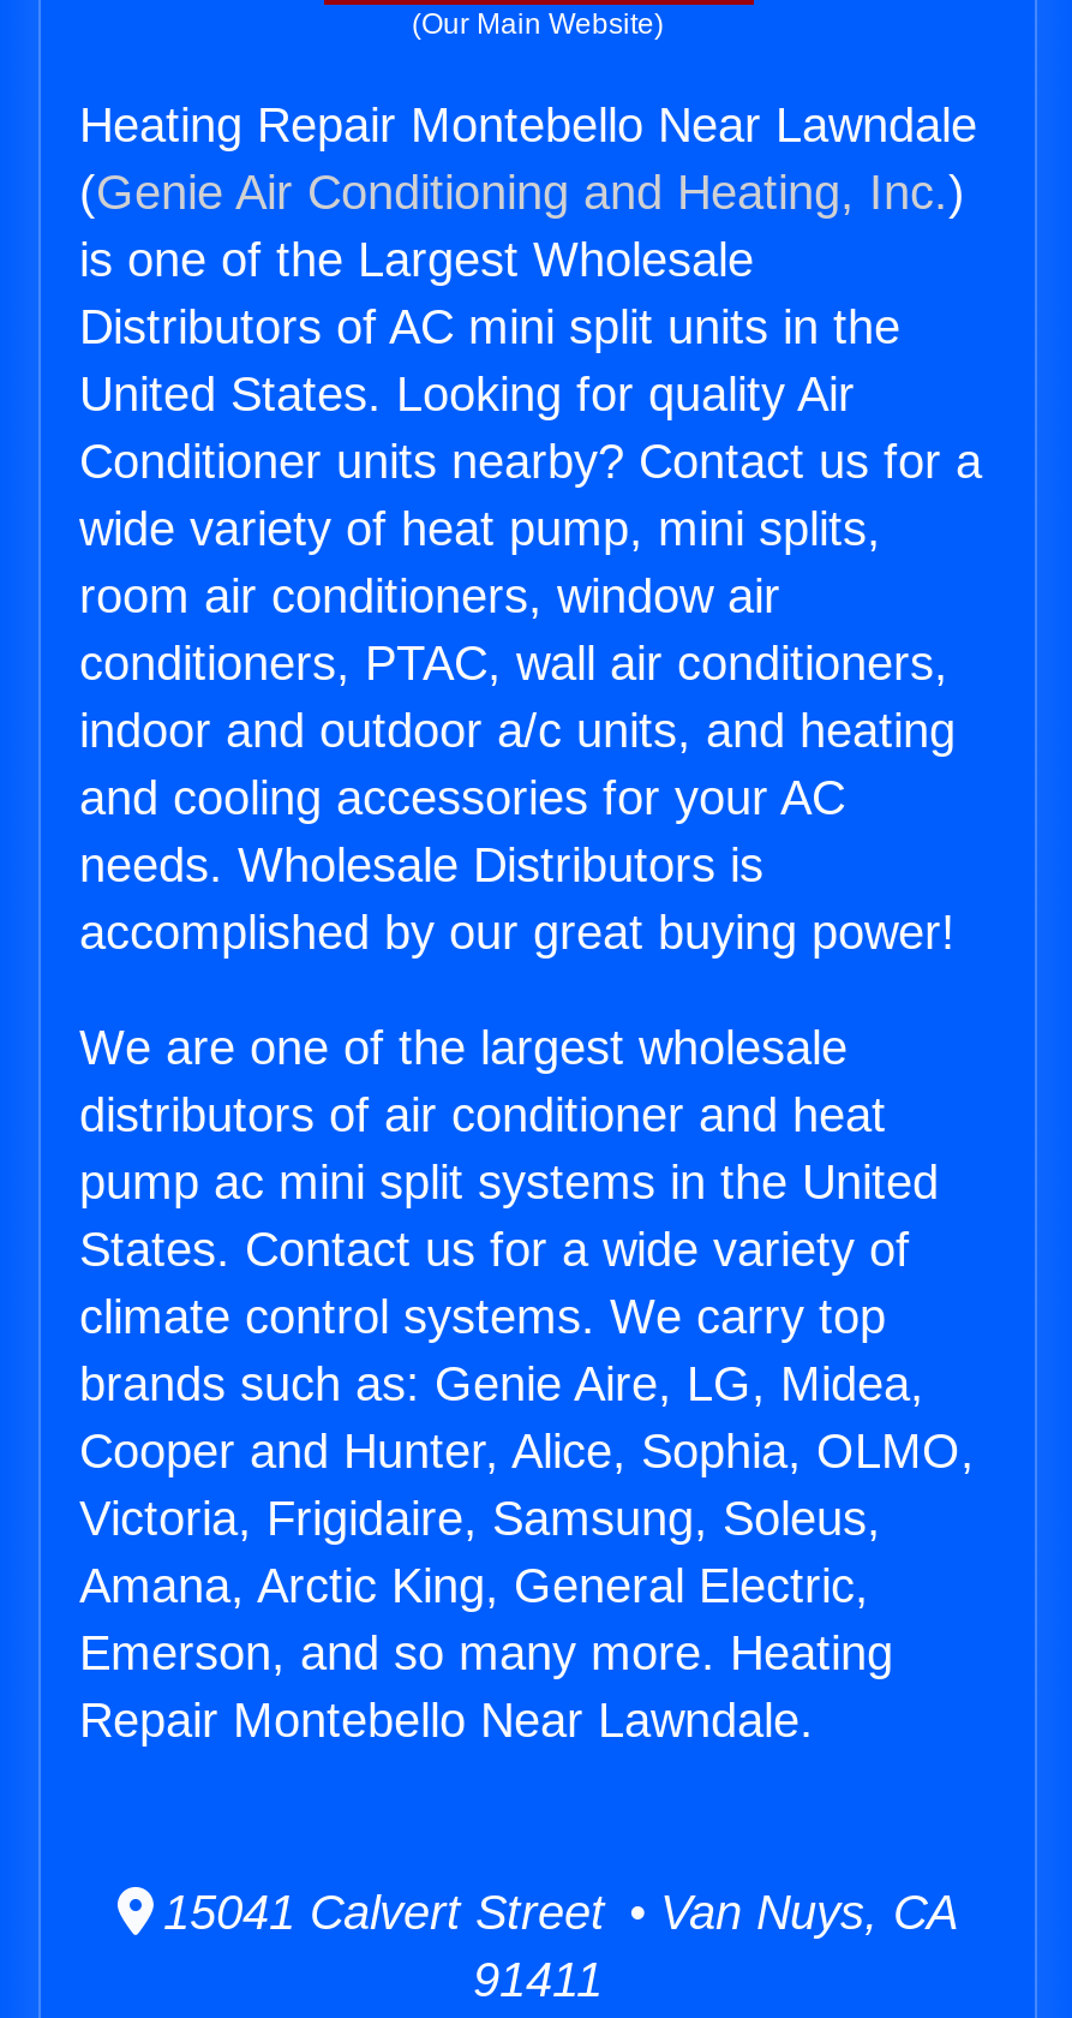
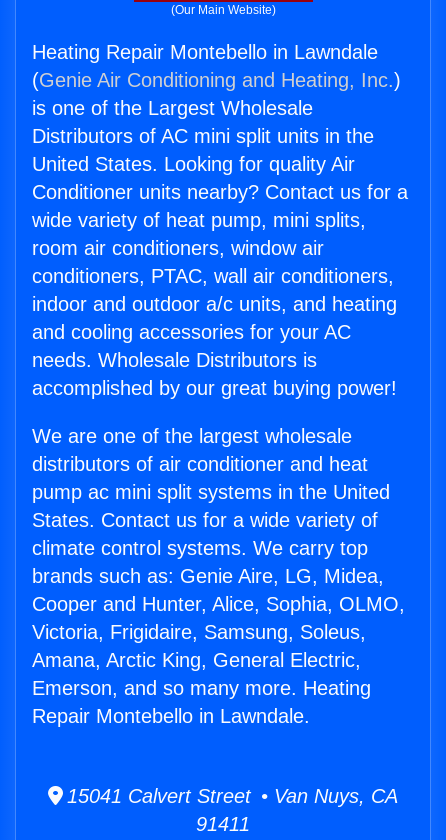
- Heating Repair Montebello Near Lawndale
+ Heating Repair Montebello in Lawndale

- Repair Montebello Near Lawndale.
+ Repair Montebello in Lawndale.
